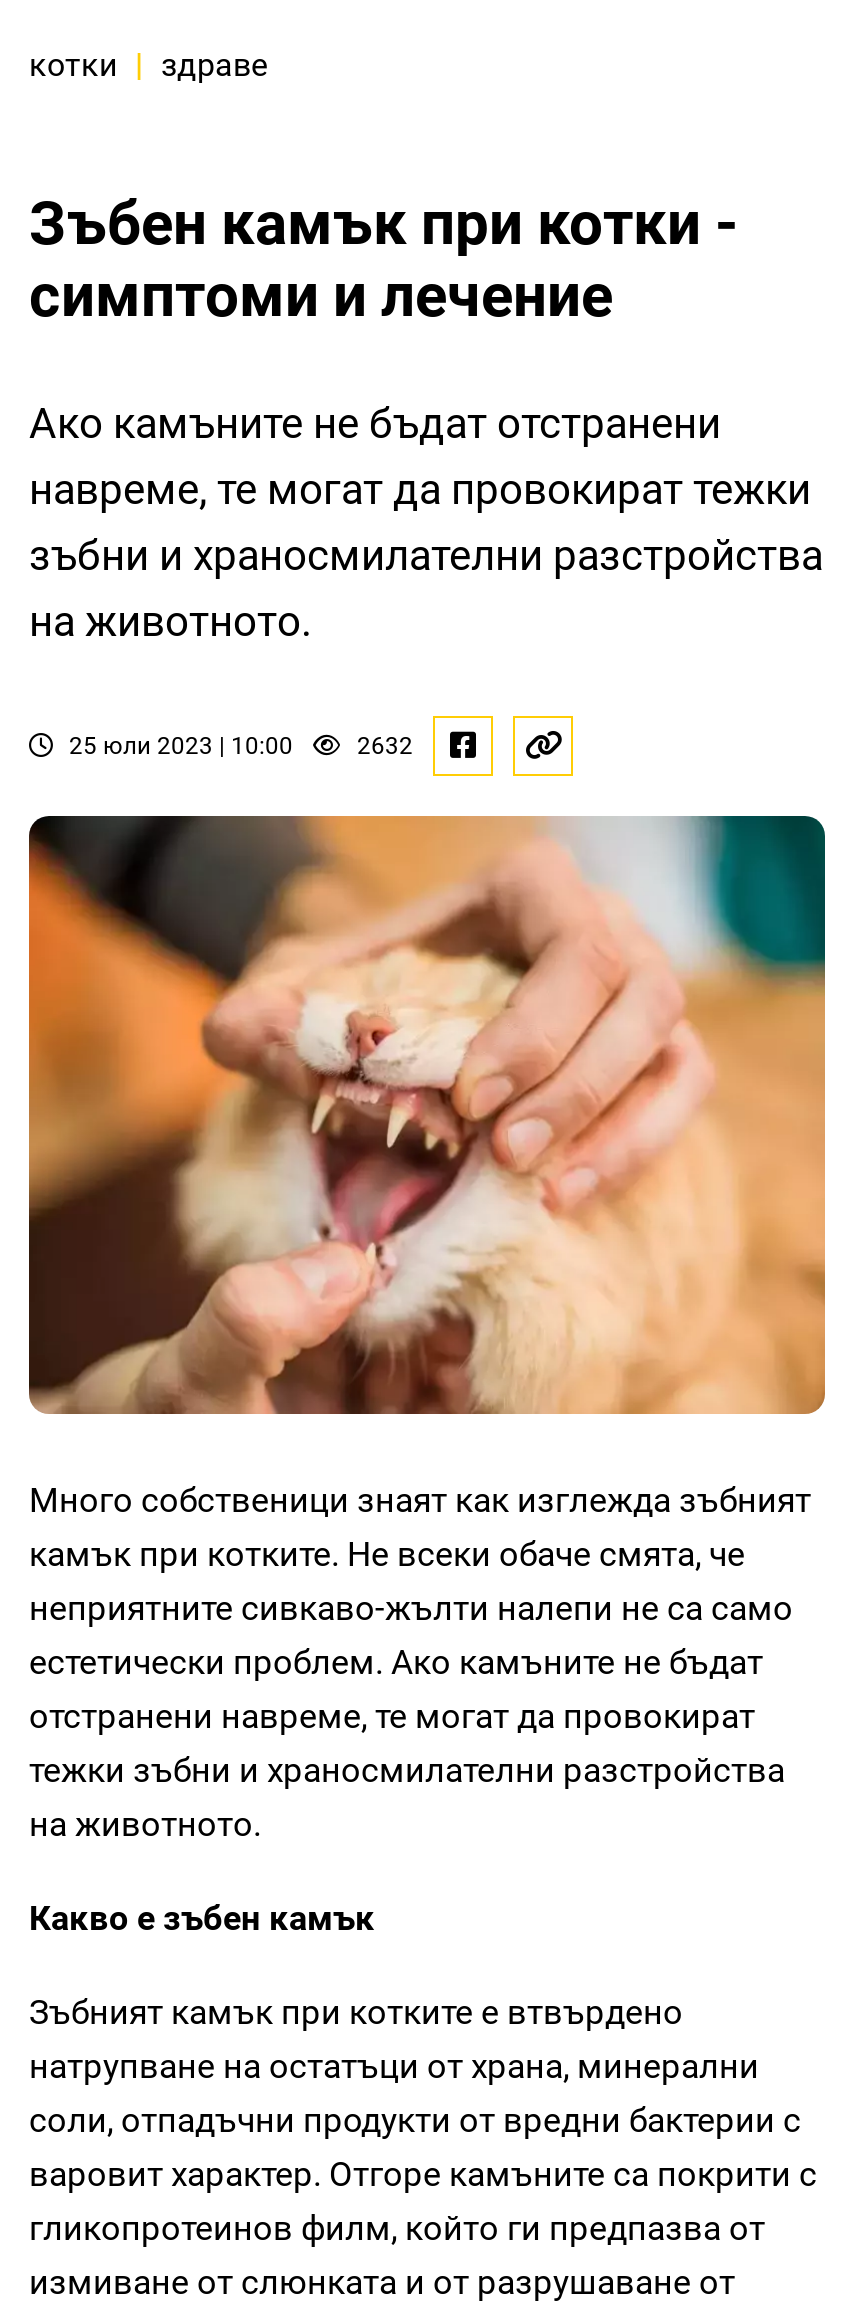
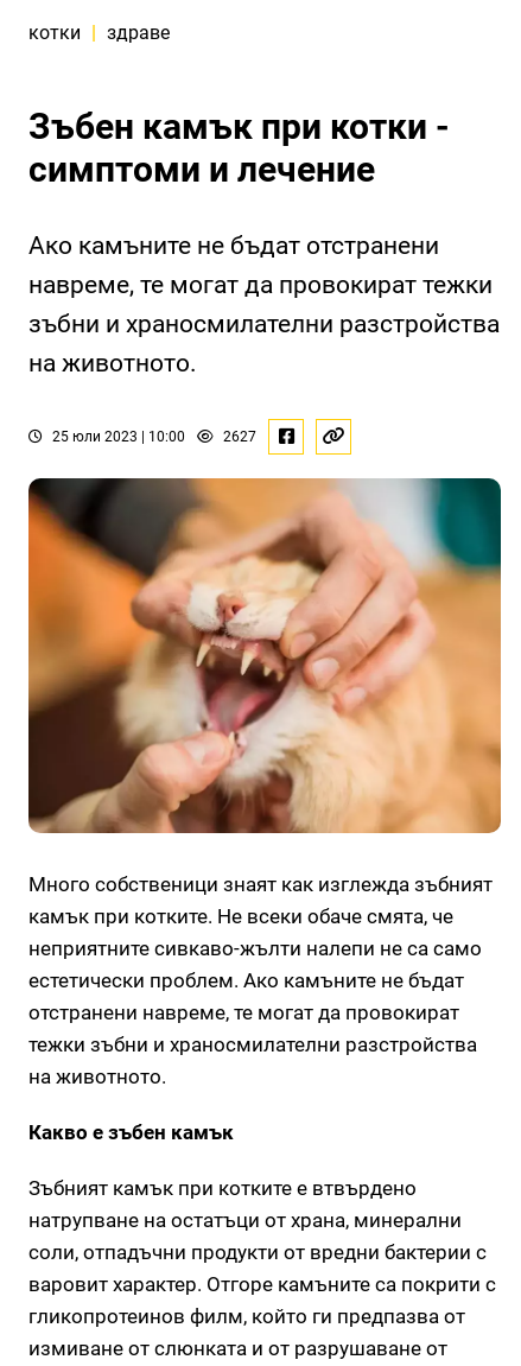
- 2632
+ 2627
